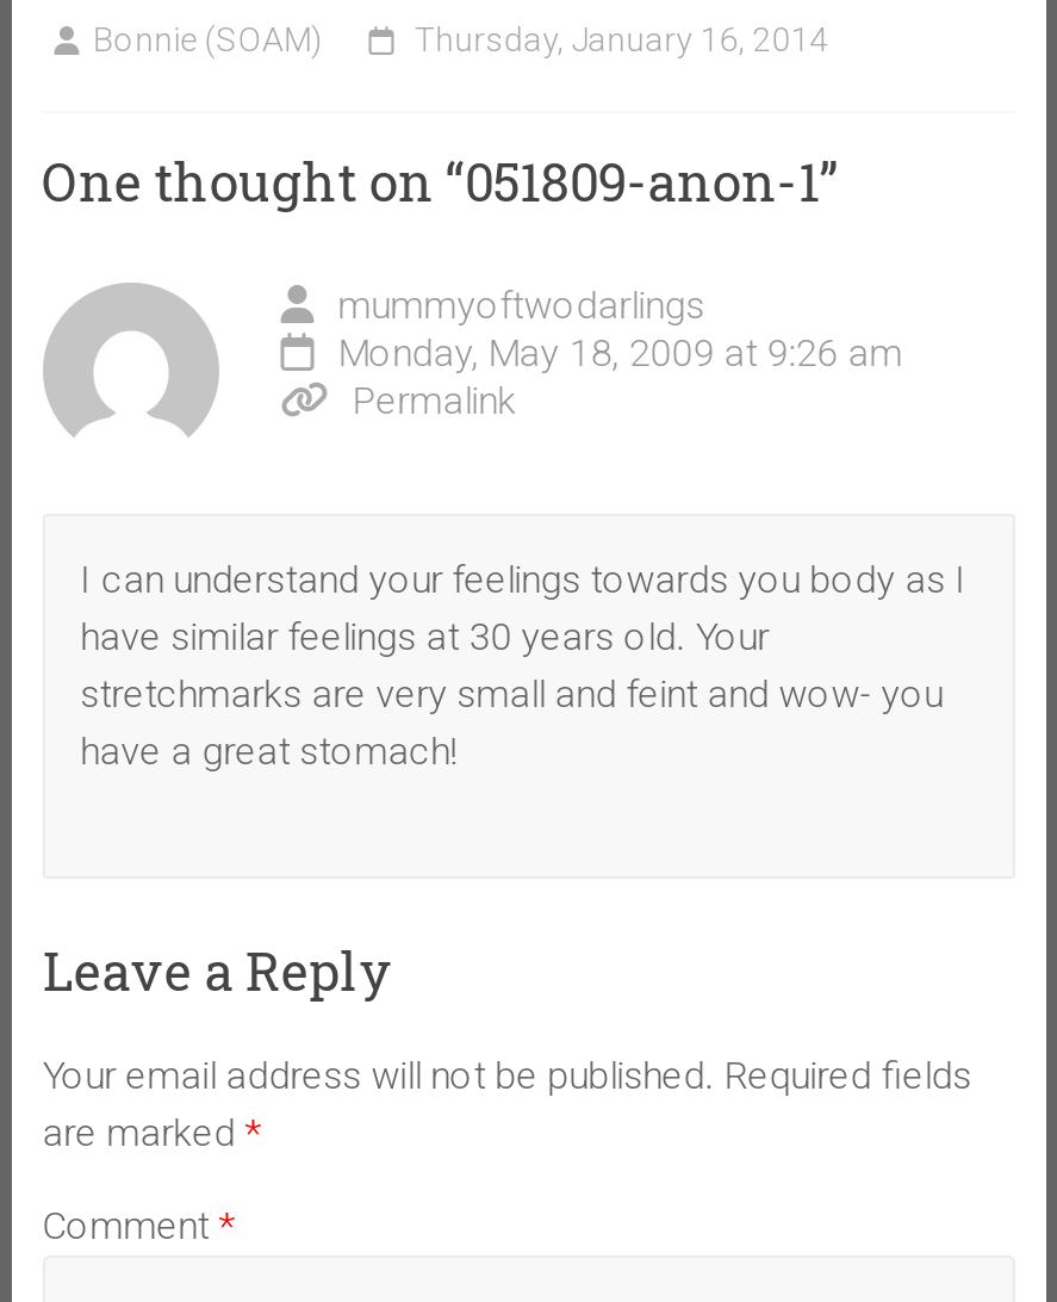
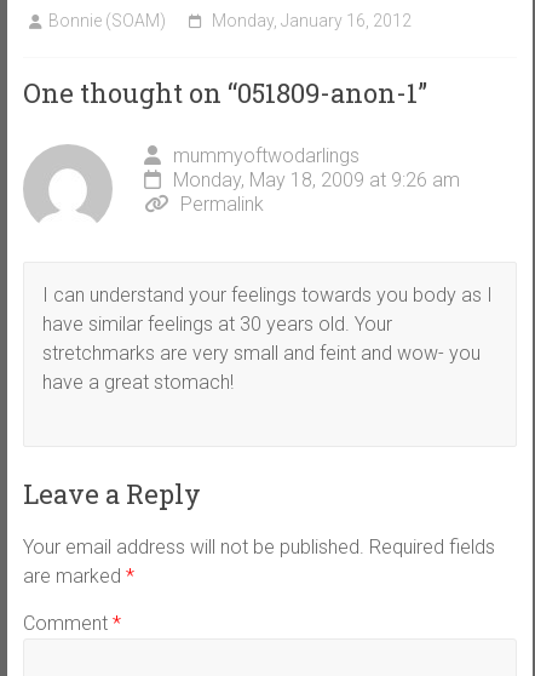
- Thursday, January 16, 2014
+ Monday, January 16, 2012
